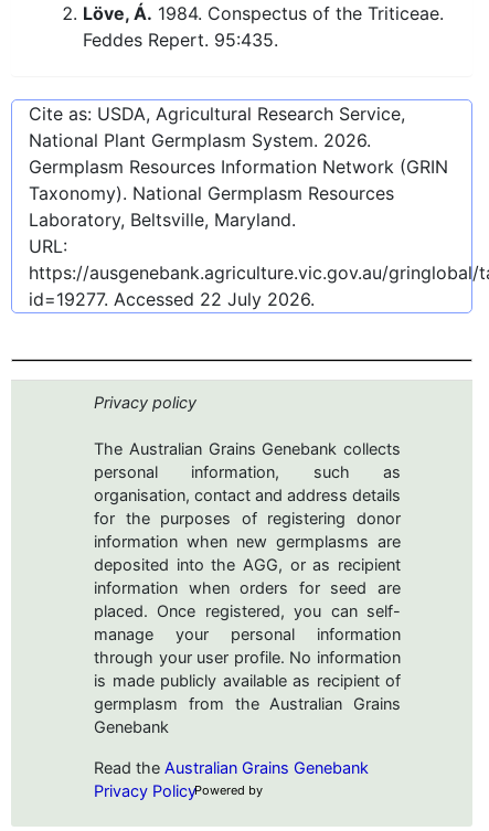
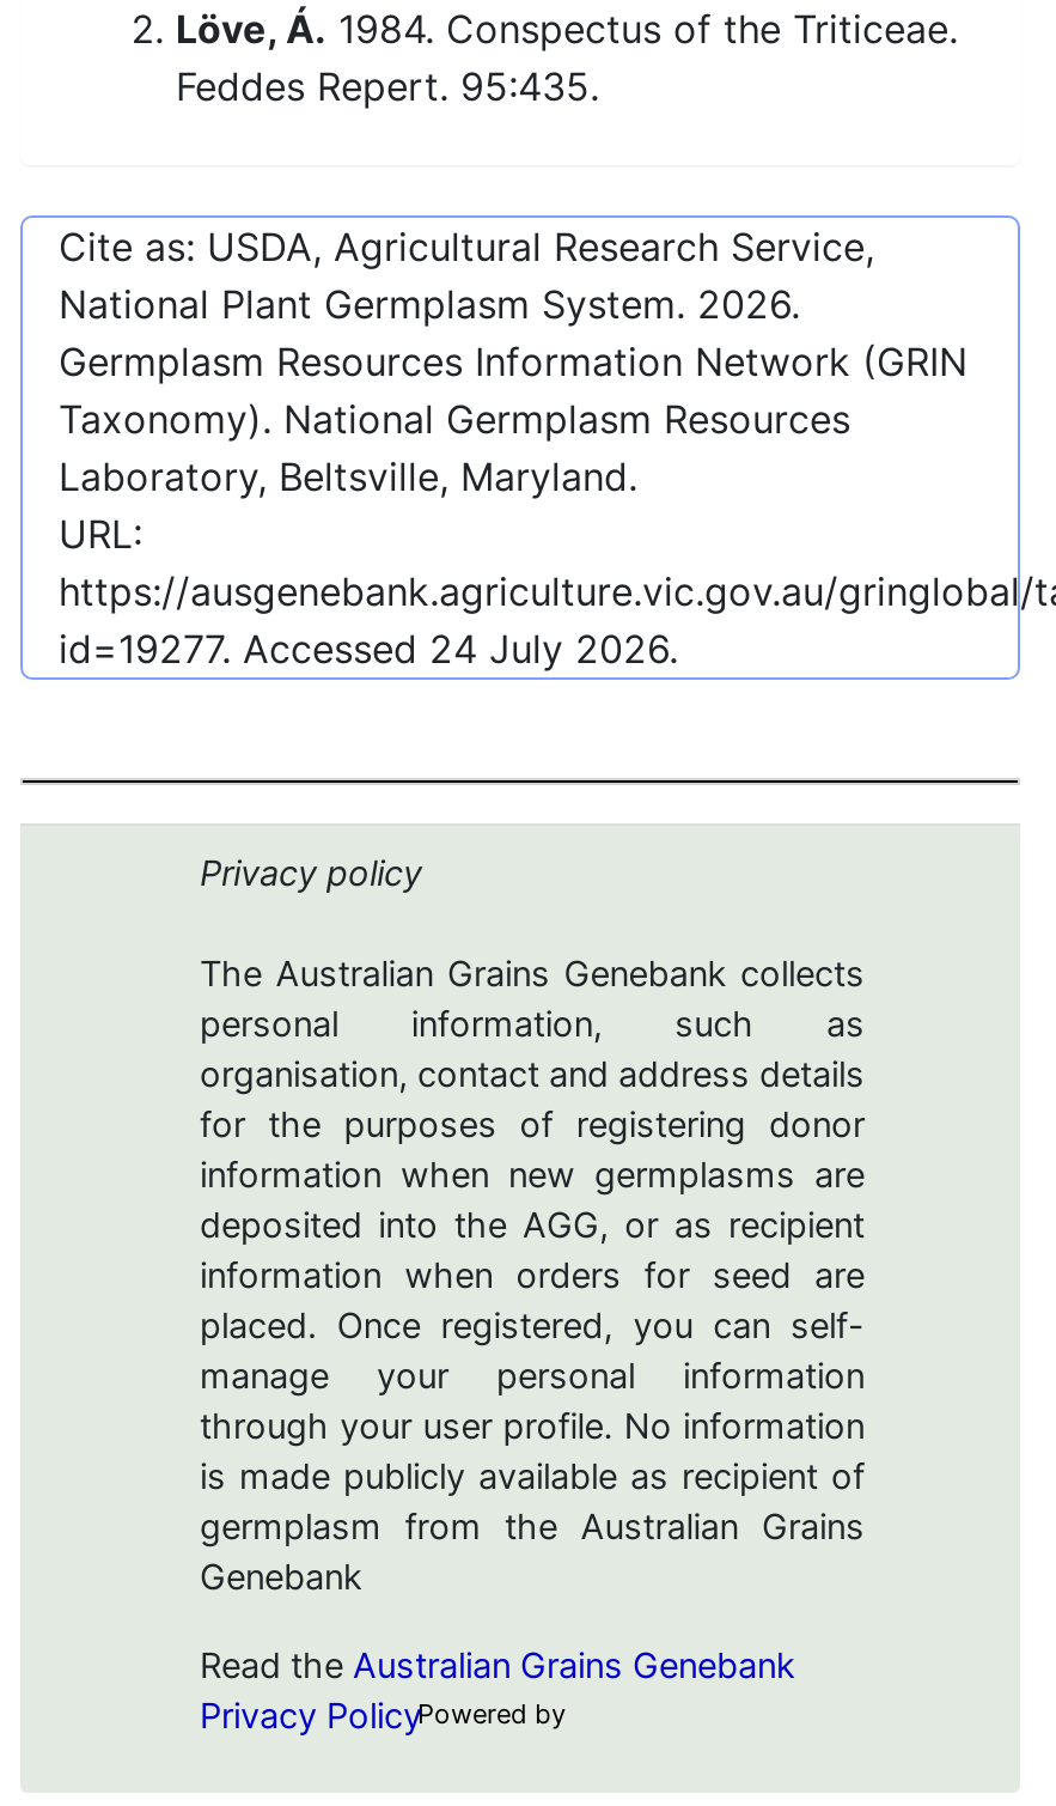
- id=19277. Accessed 22 July 2026.
+ id=19277. Accessed 24 July 2026.
